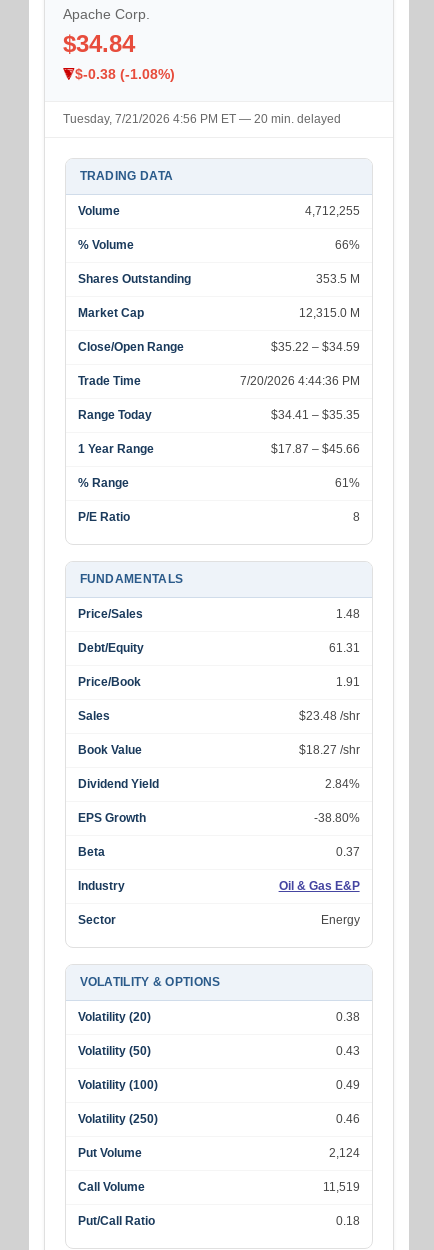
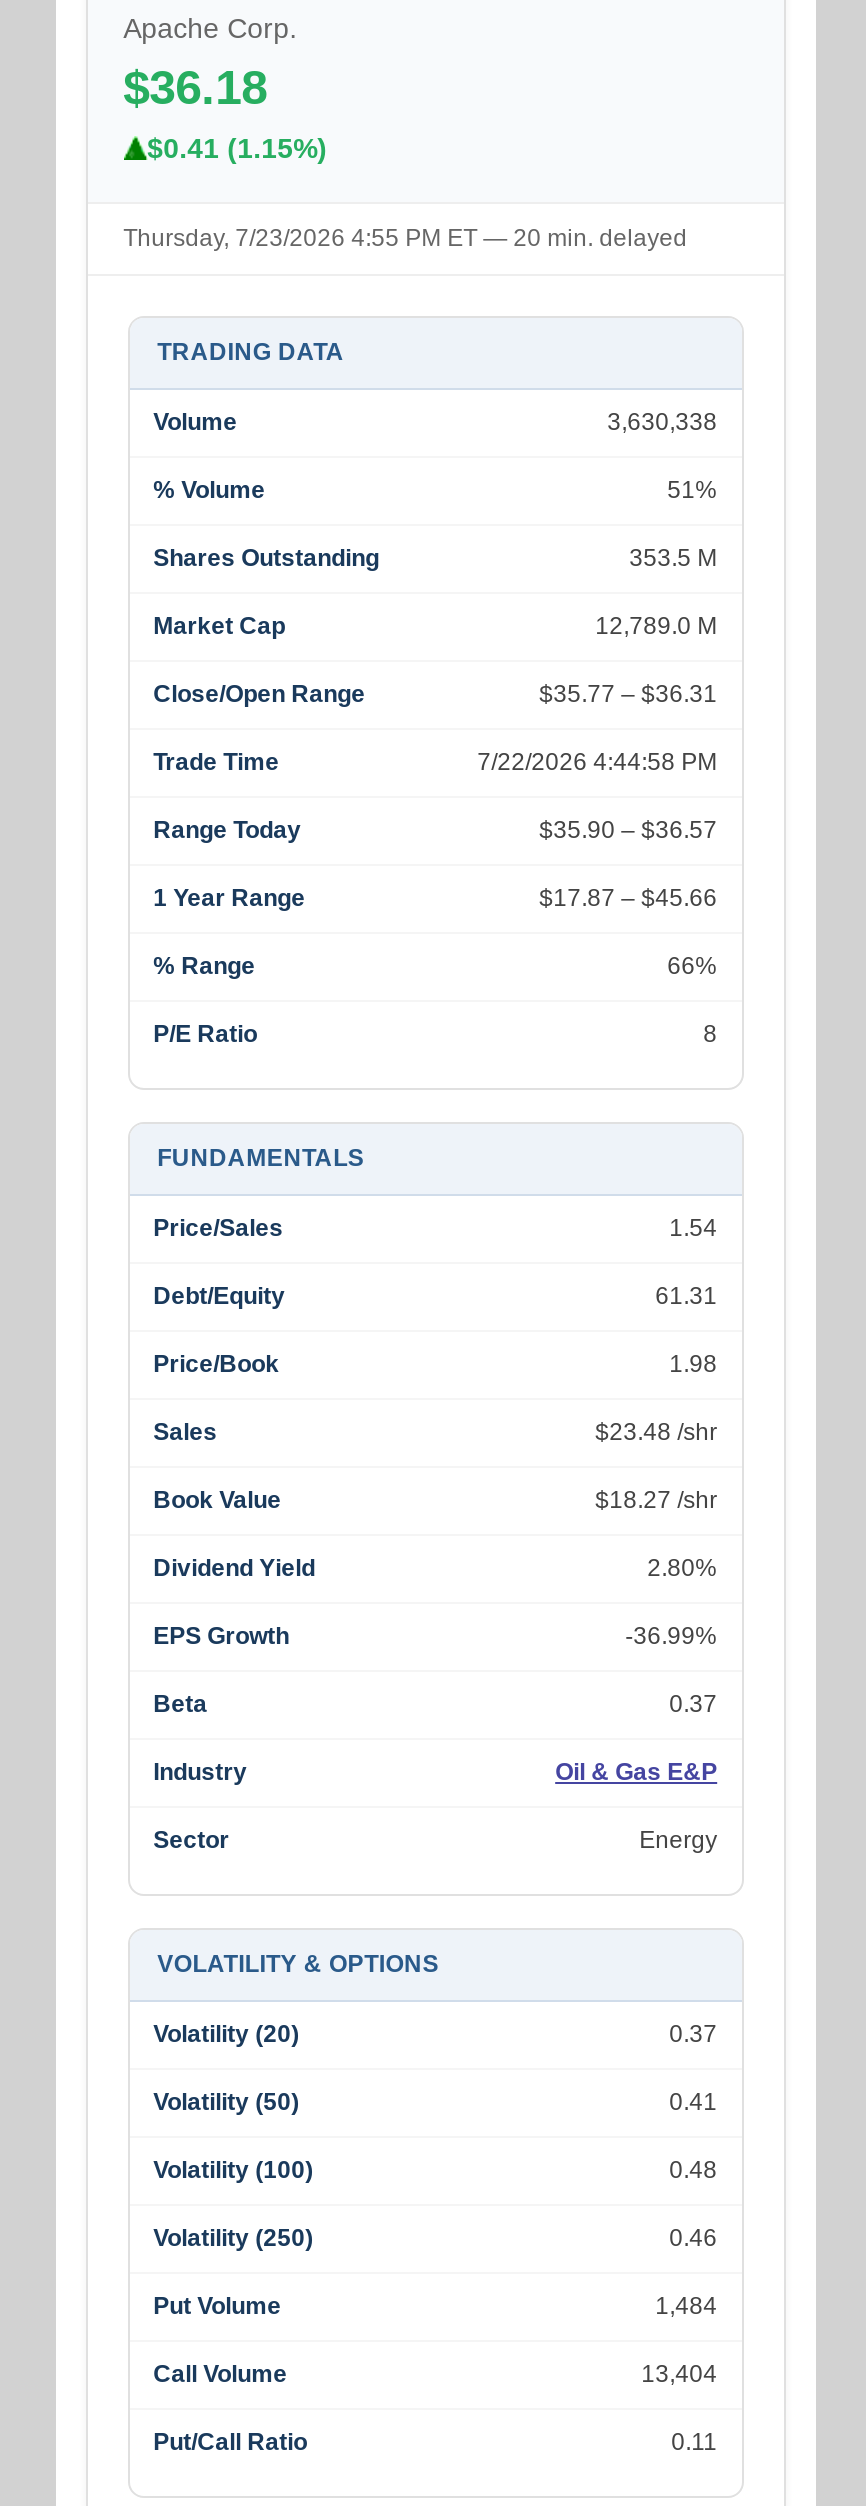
- $34.84
+ $36.18

- $-0.38 (-1.08%)
+ $0.41 (1.15%)

- Tuesday, 7/21/2026 4:56 PM ET — 20 min. delayed
+ Thursday, 7/23/2026 4:55 PM ET — 20 min. delayed

- 4,712,255
+ 3,630,338

- 66%
+ 51%

- 12,315.0 M
+ 12,789.0 M

- $35.22 – $34.59
+ $35.77 – $36.31

- 7/20/2026 4:44:36 PM
+ 7/22/2026 4:44:58 PM

- $34.41 – $35.35
+ $35.90 – $36.57

- 61%
+ 66%

- 1.48
+ 1.54

- 1.91
+ 1.98

- 2.84%
+ 2.80%

- -38.80%
+ -36.99%

- 0.38
+ 0.37

- 0.43
+ 0.41

- 0.49
+ 0.48

- 2,124
+ 1,484

- 11,519
+ 13,404

- 0.18
+ 0.11
